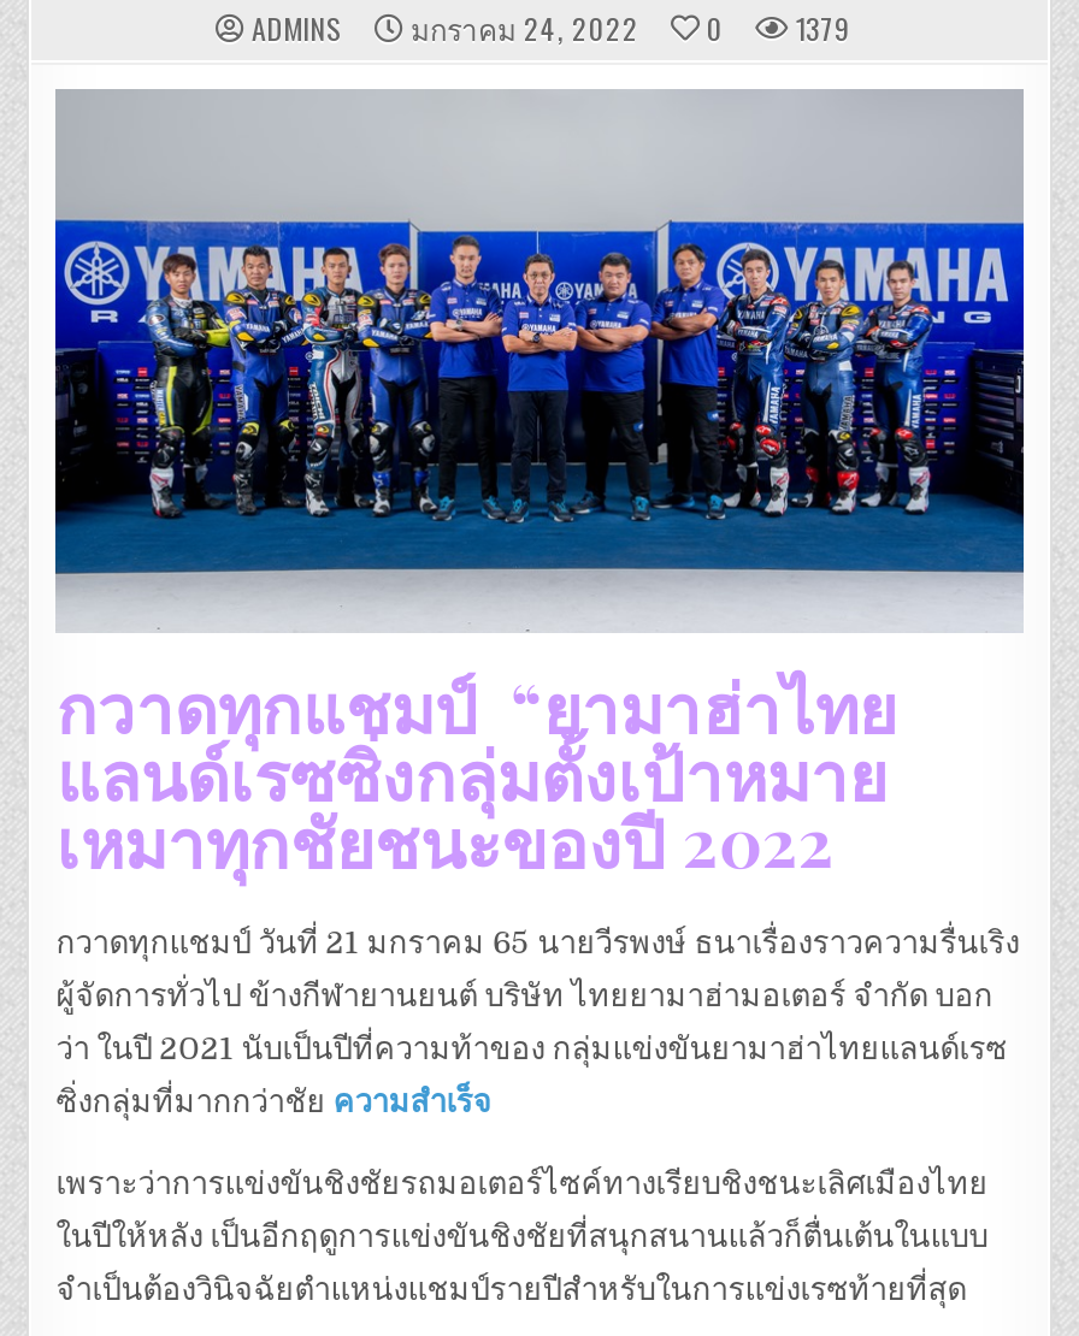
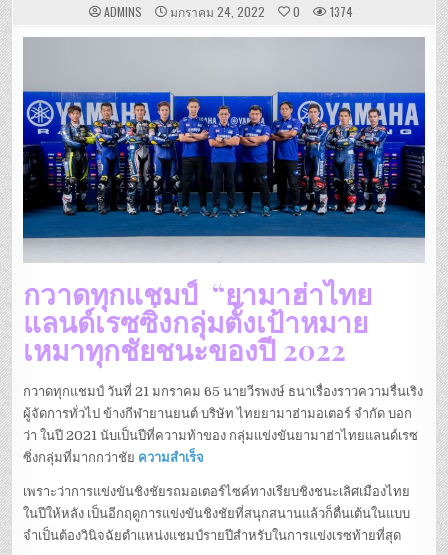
- ADMINS มกราคม 24, 2022 0 1379
+ ADMINS มกราคม 24, 2022 0 1374
